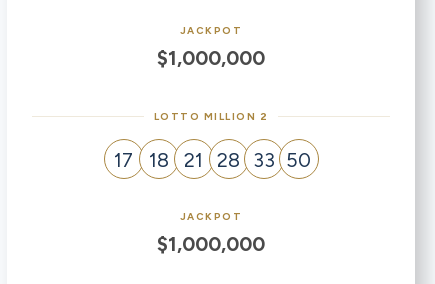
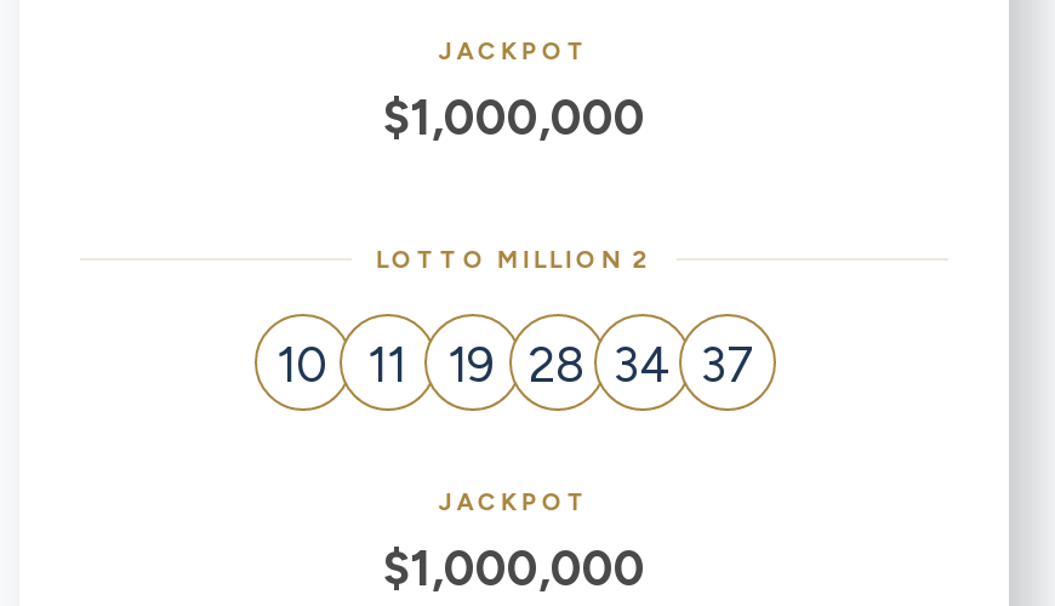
- 17
+ 10

- 18
+ 11

- 21 28 33 50
+ 19 28 34 37
